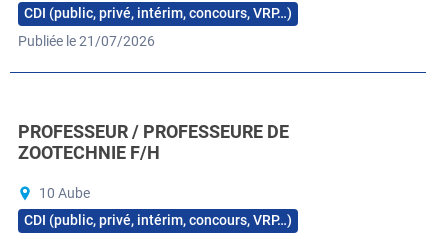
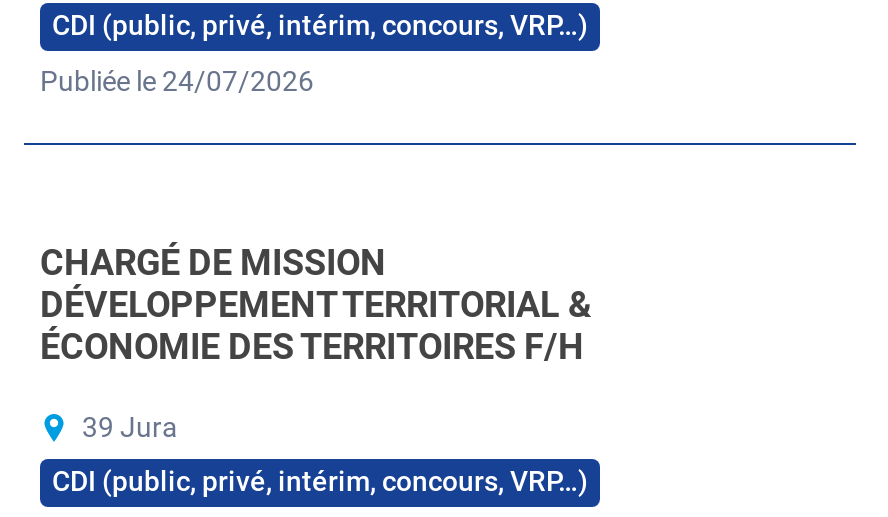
- Publiée le 21/07/2026
+ Publiée le 24/07/2026

- PROFESSEUR / PROFESSEURE DE
- ZOOTECHNIE F/H
+ CHARGÉ DE MISSION
+ DÉVELOPPEMENT TERRITORIAL &
+ ÉCONOMIE DES TERRITOIRES F/H

- 10 Aube
+ 39 Jura
